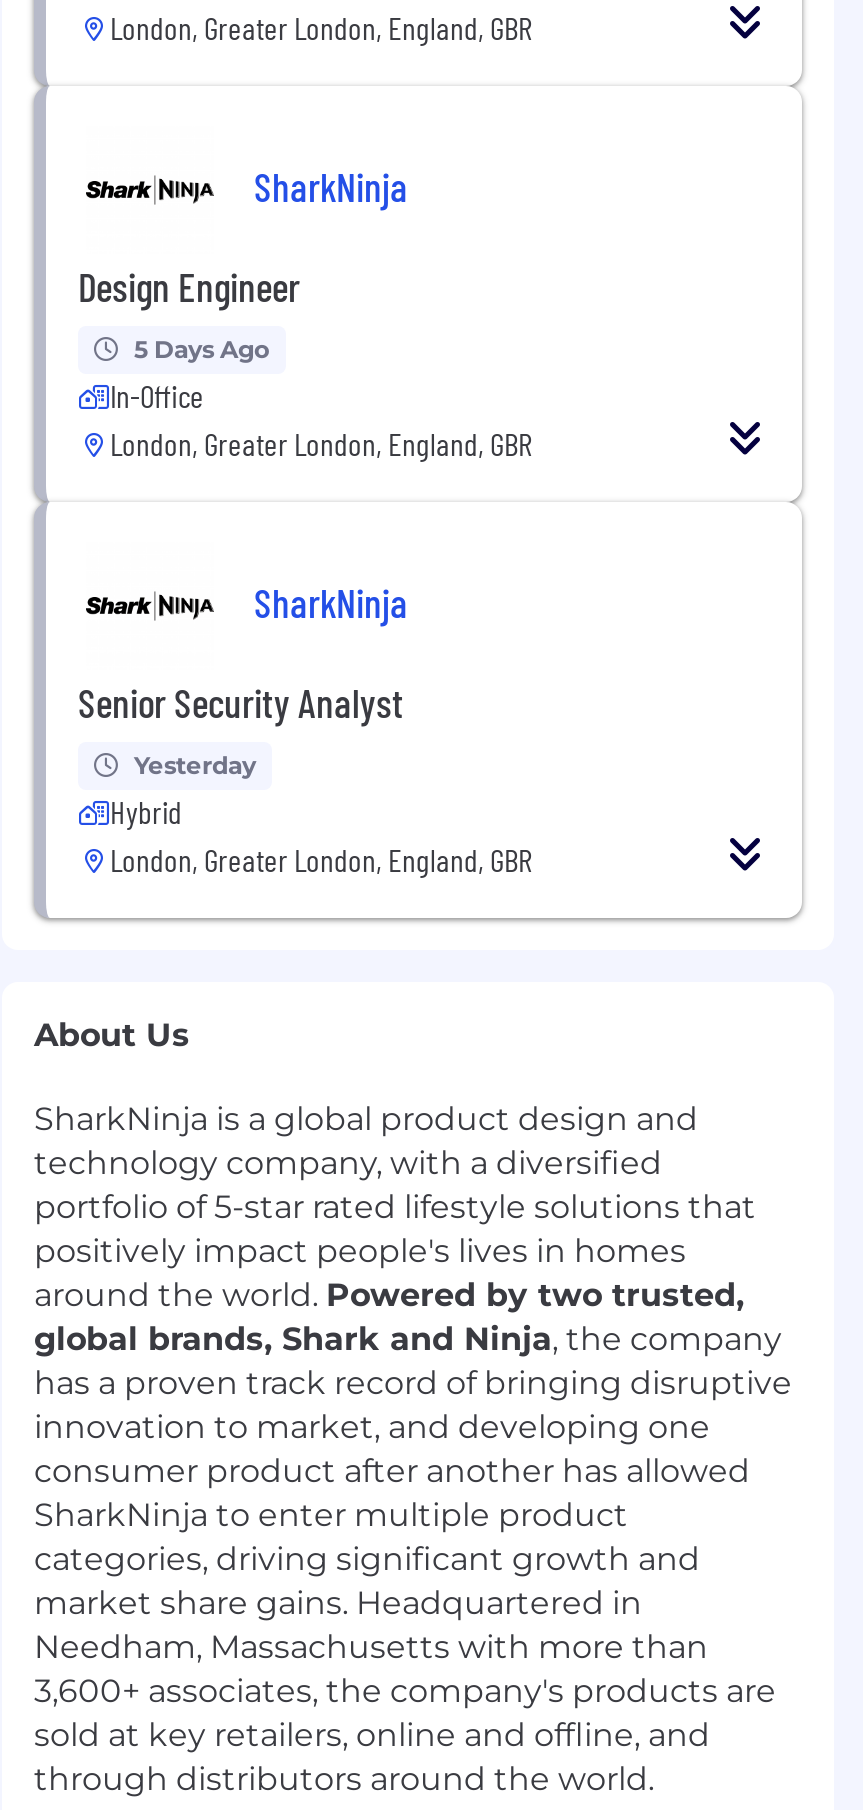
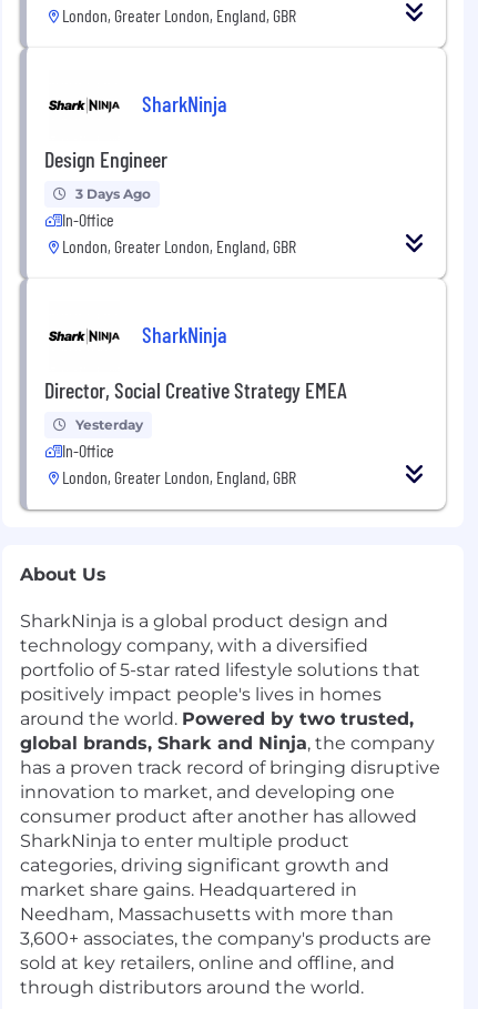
- 5 Days Ago
+ 3 Days Ago

- Senior Security Analyst
+ Director, Social Creative Strategy EMEA

- Hybrid
+ In-Office
